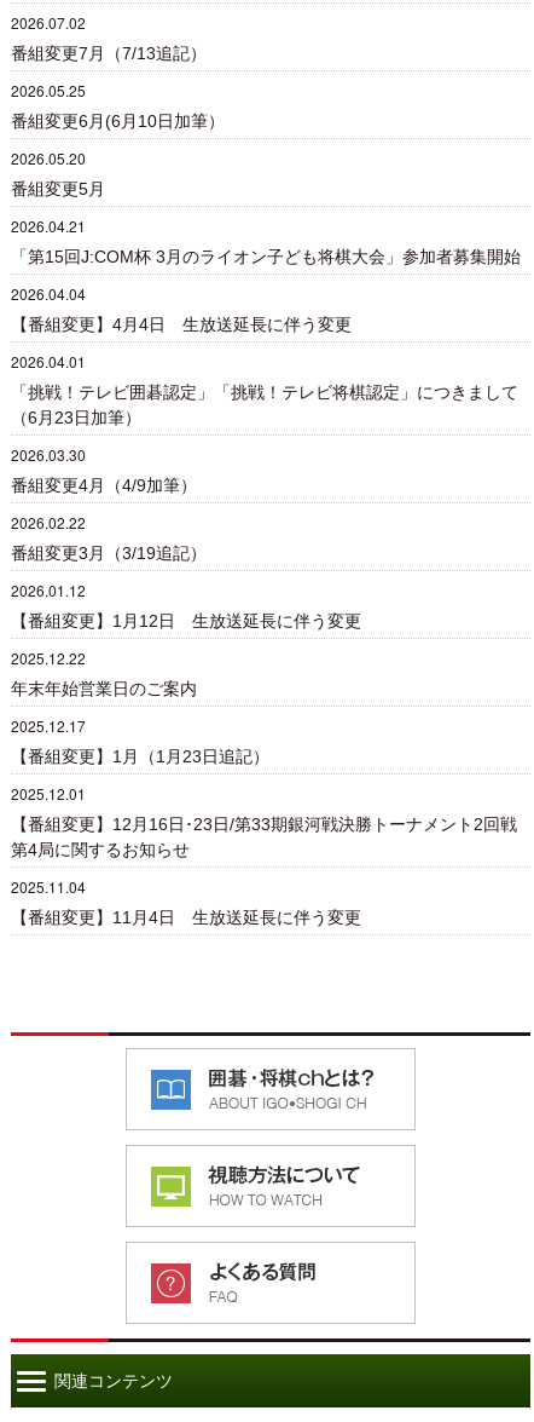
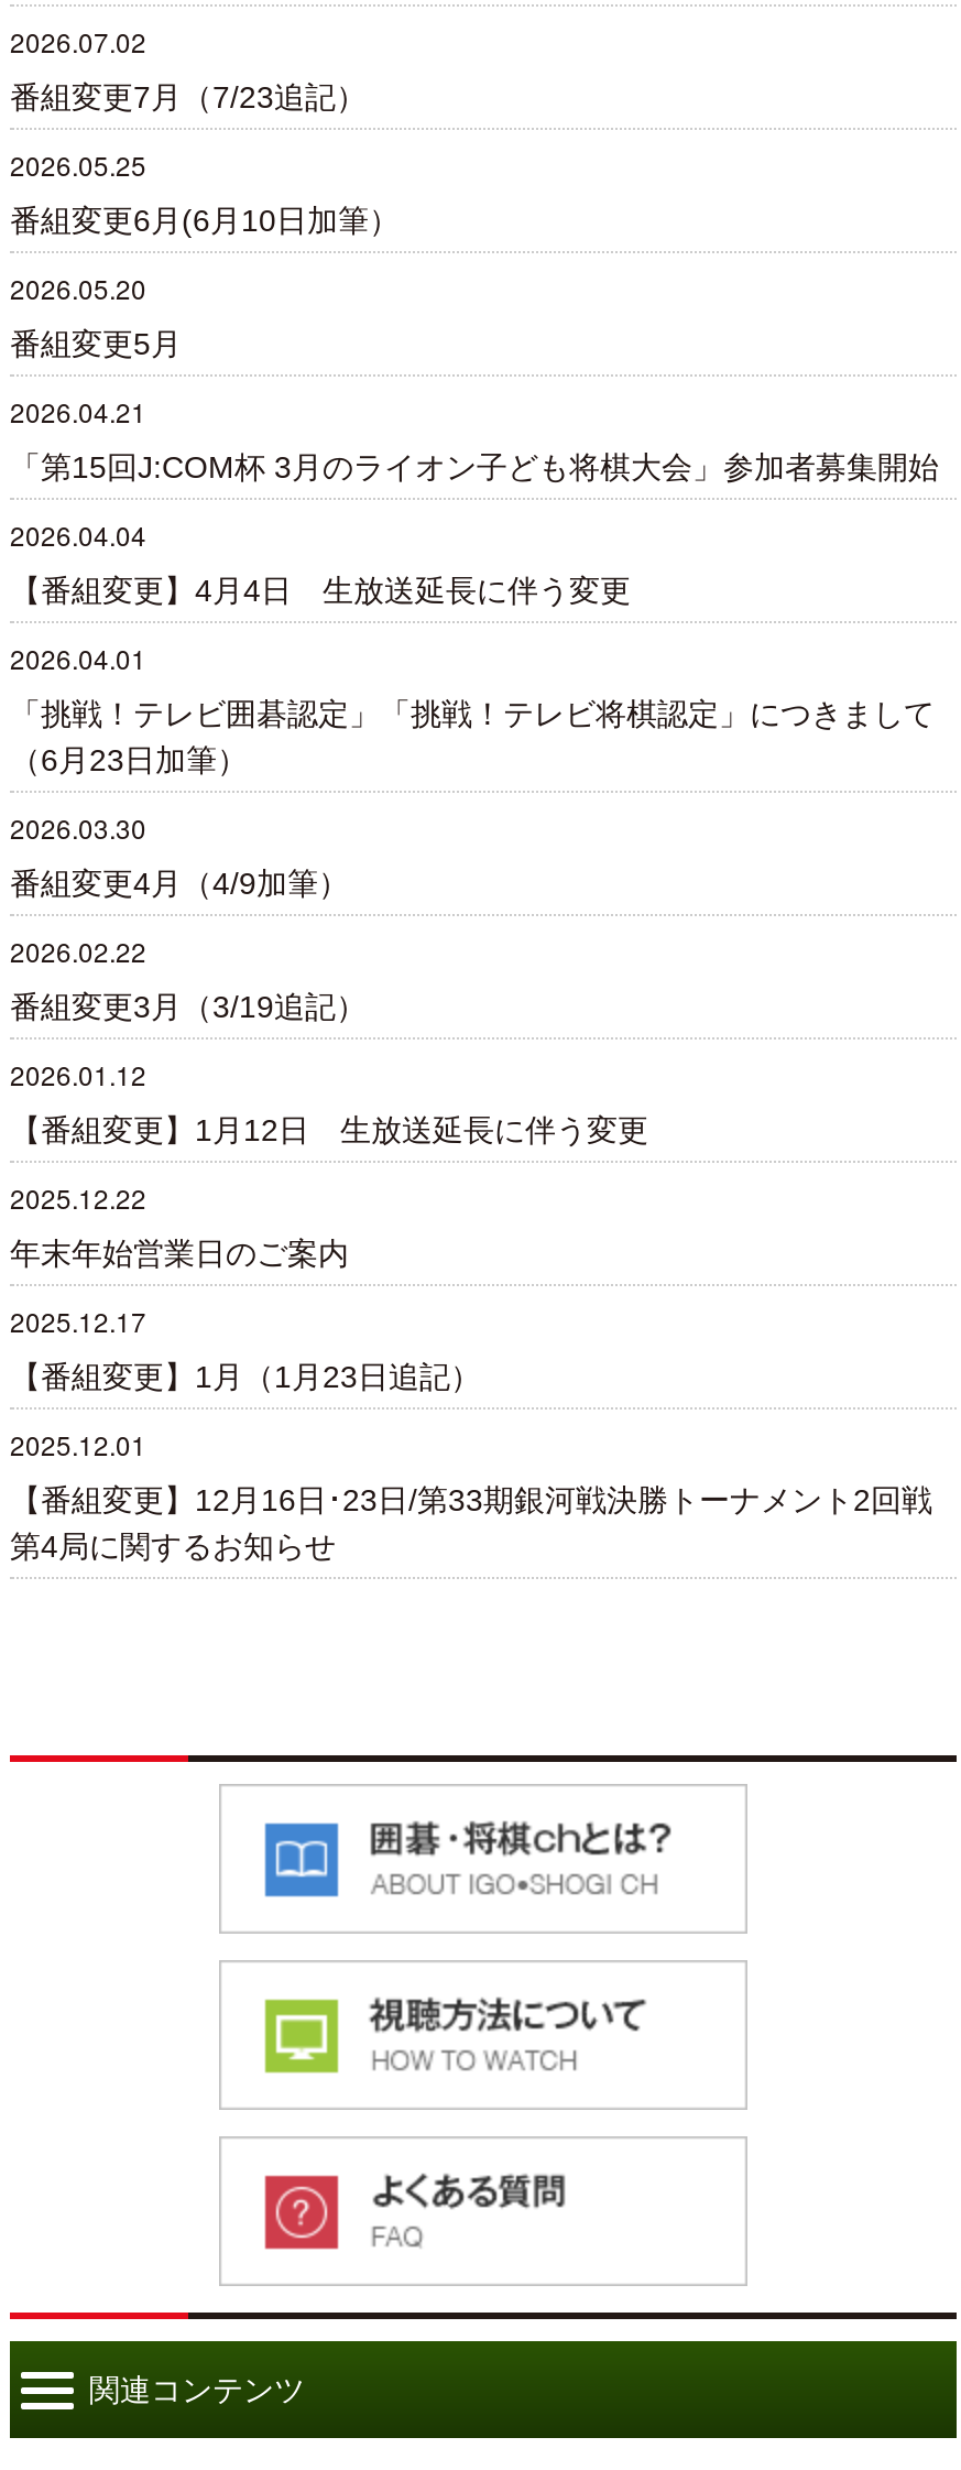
- 番組変更7月（7/13追記）
+ 番組変更7月（7/23追記）

- 2025.11.04
- 【番組変更】11月4日 生放送延長に伴う変更
